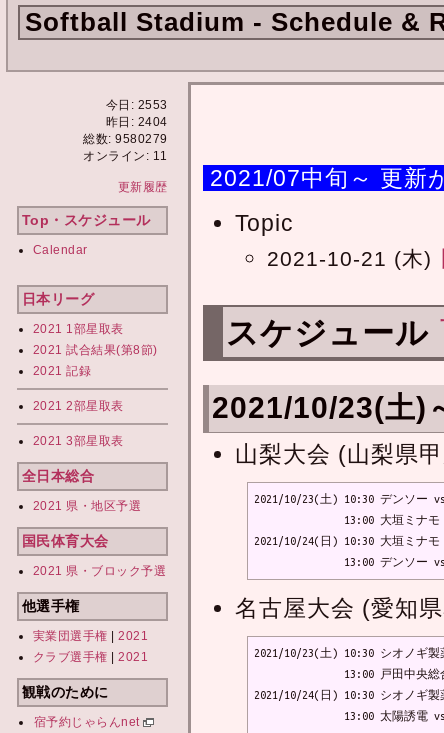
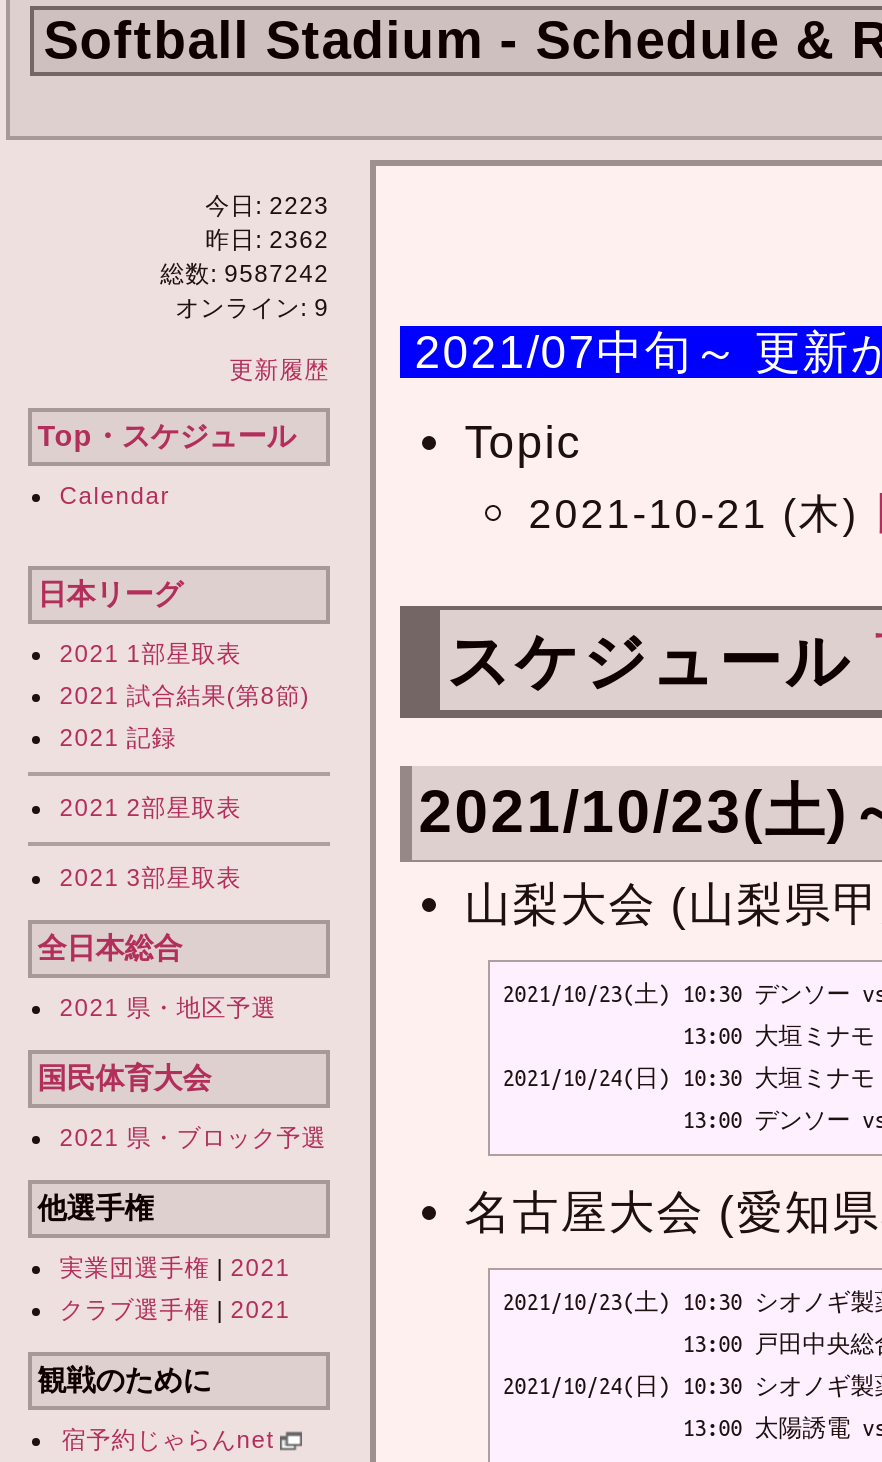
- 今日: 2553
+ 今日: 2223

- 昨日: 2404
+ 昨日: 2362

- 総数: 9580279
+ 総数: 9587242

- オンライン: 11
+ オンライン: 9
